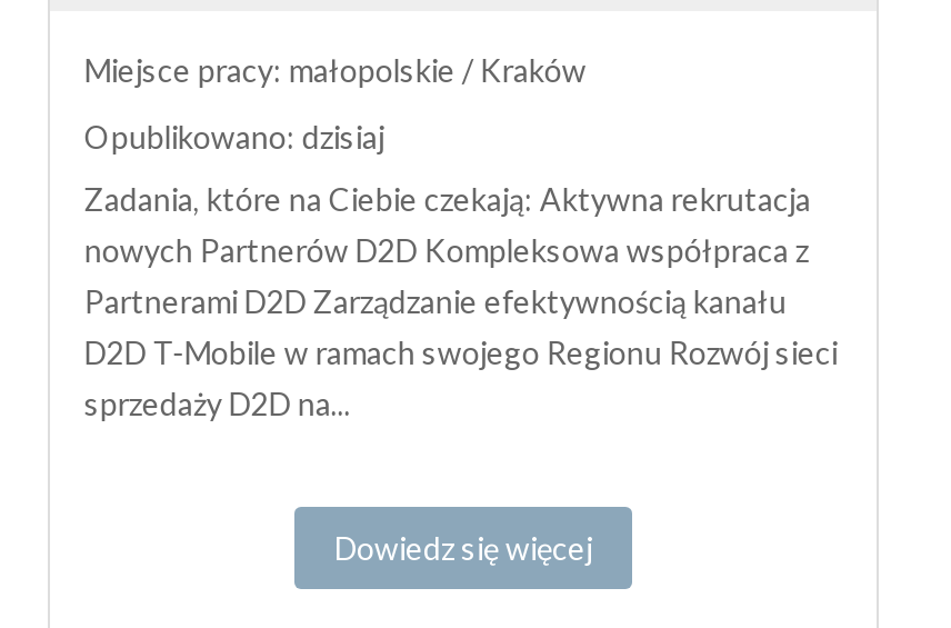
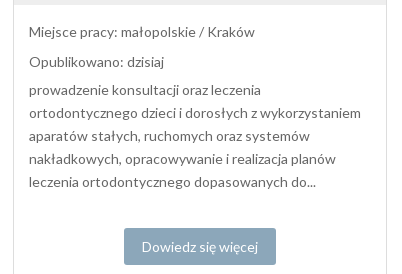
- Zadania, które na Ciebie czekają: Aktywna rekrutacja
- nowych Partnerów D2D Kompleksowa współpraca z
- Partnerami D2D Zarządzanie efektywnością kanału
- D2D T-Mobile w ramach swojego Regionu Rozwój sieci
- sprzedaży D2D na...
+ prowadzenie konsultacji oraz leczenia
+ ortodontycznego dzieci i dorosłych z wykorzystaniem
+ aparatów stałych, ruchomych oraz systemów
+ nakładkowych, opracowywanie i realizacja planów
+ leczenia ortodontycznego dopasowanych do...
